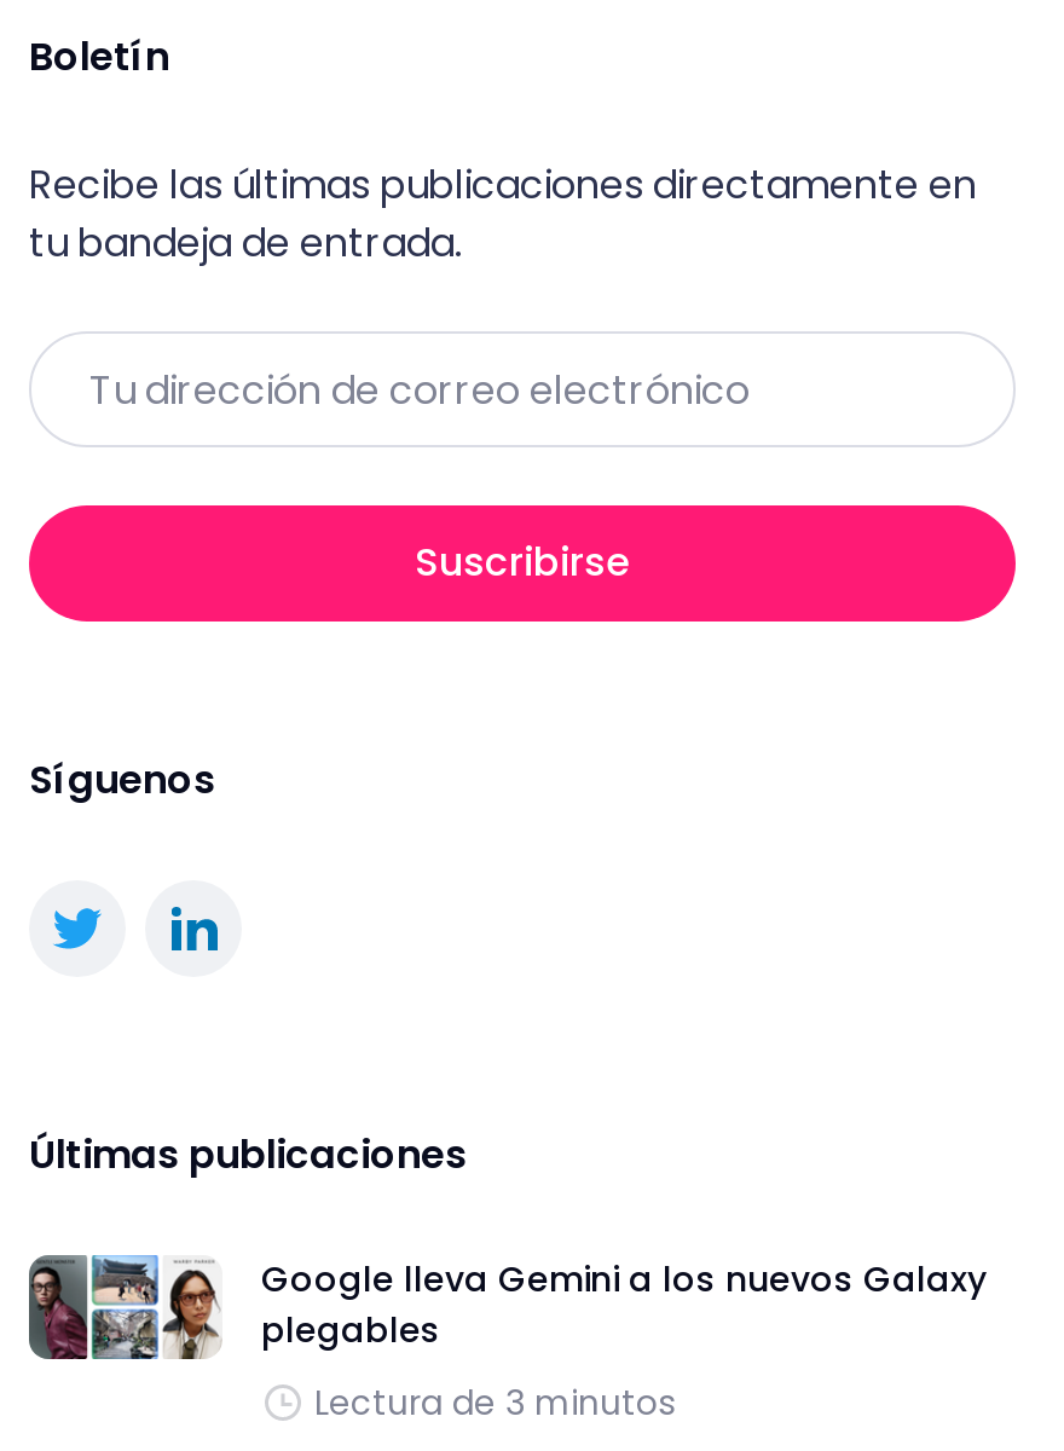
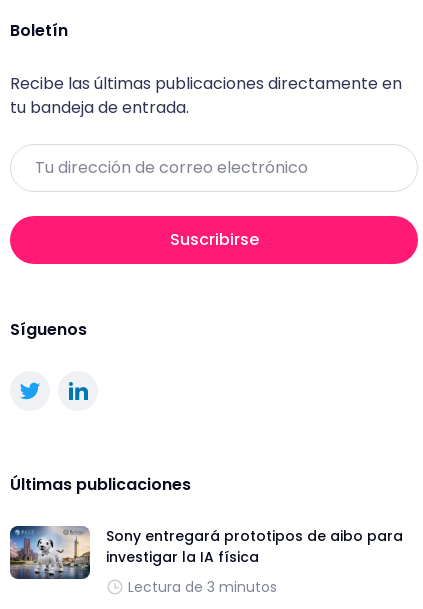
- [image]
- Google lleva Gemini a los nuevos Galaxy
- plegables
+ [image]
+ Sony entregará prototipos de aibo para
+ investigar la IA física
